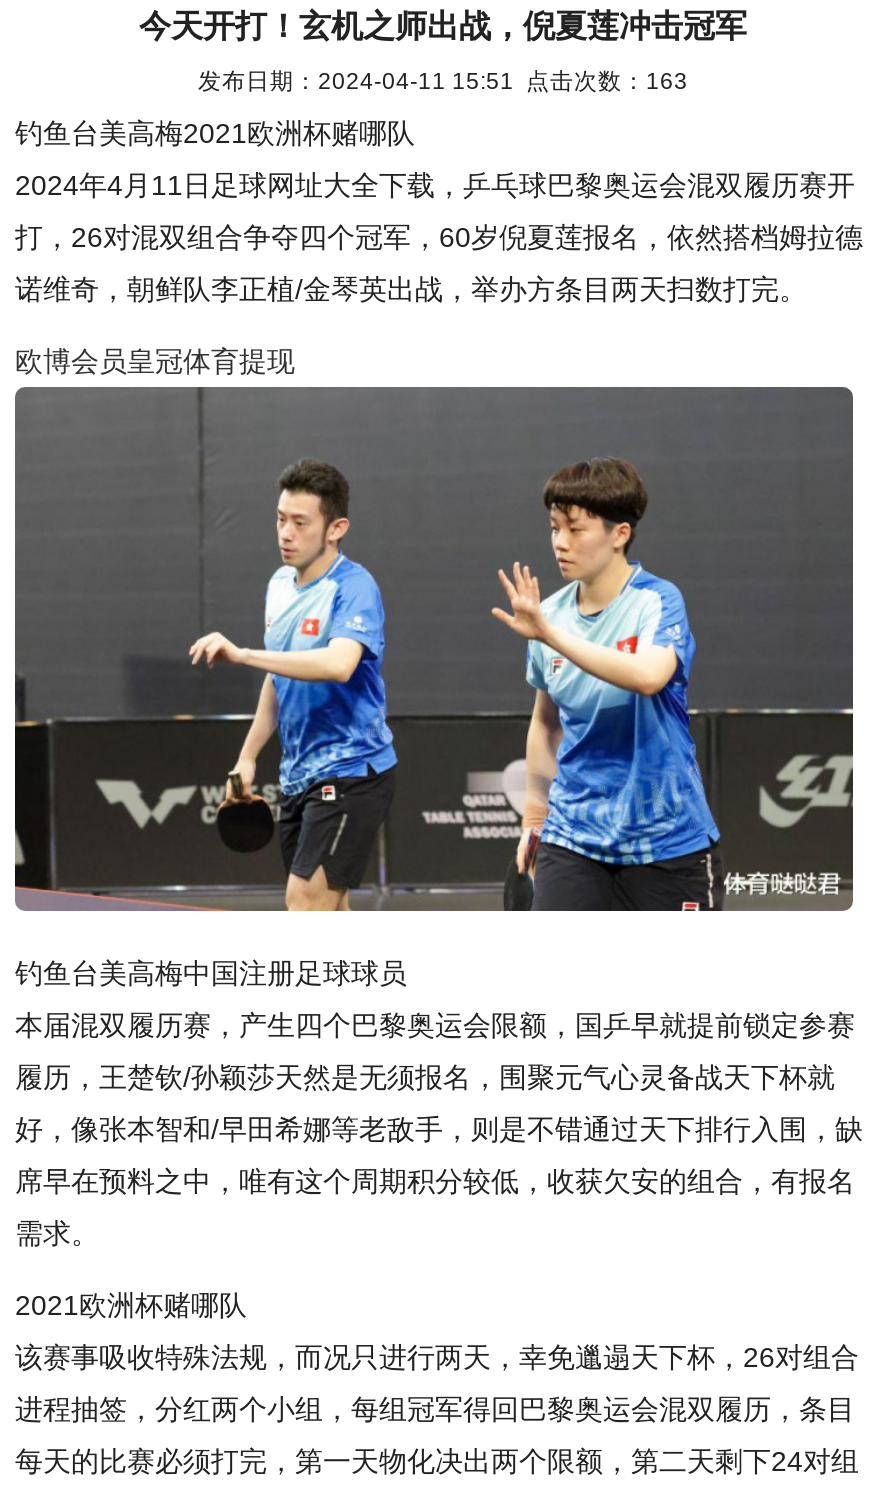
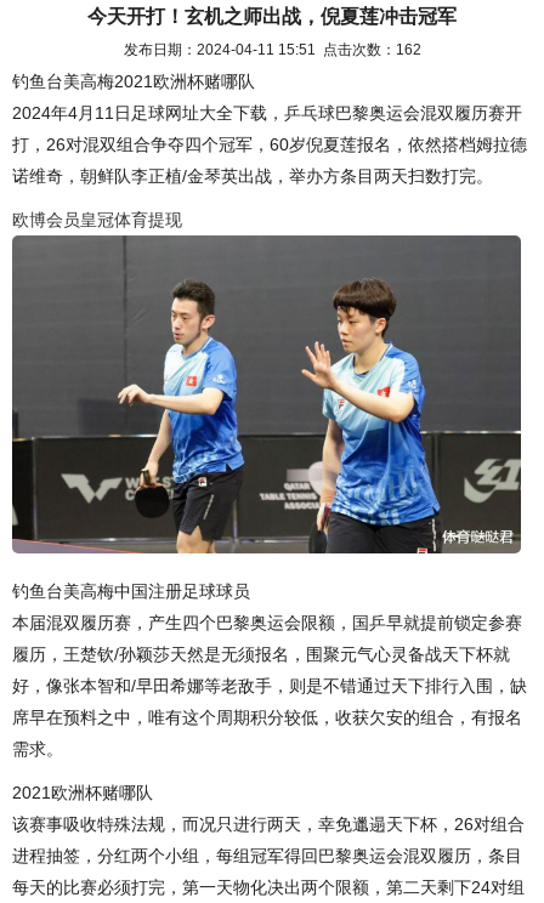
- 发布日期：2024-04-11 15:51 点击次数：163
+ 发布日期：2024-04-11 15:51 点击次数：162
